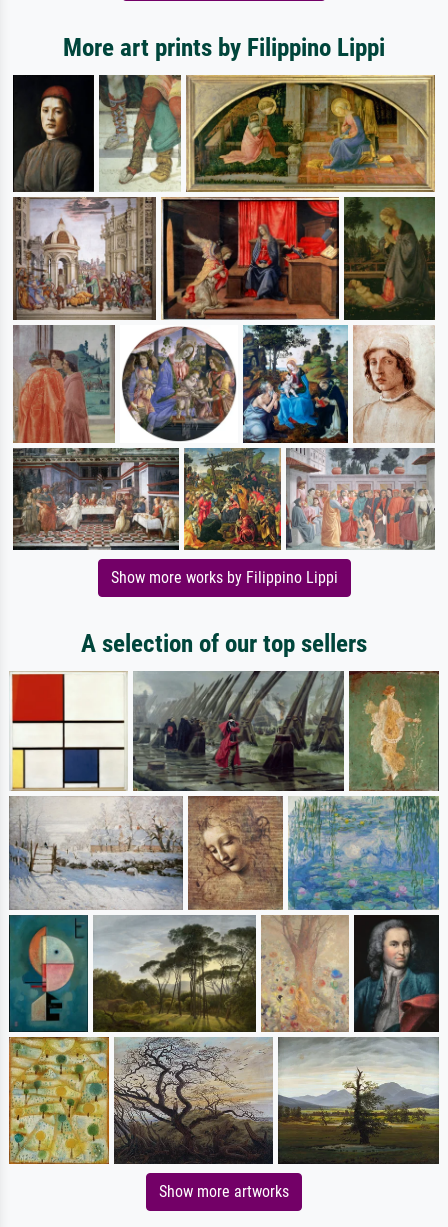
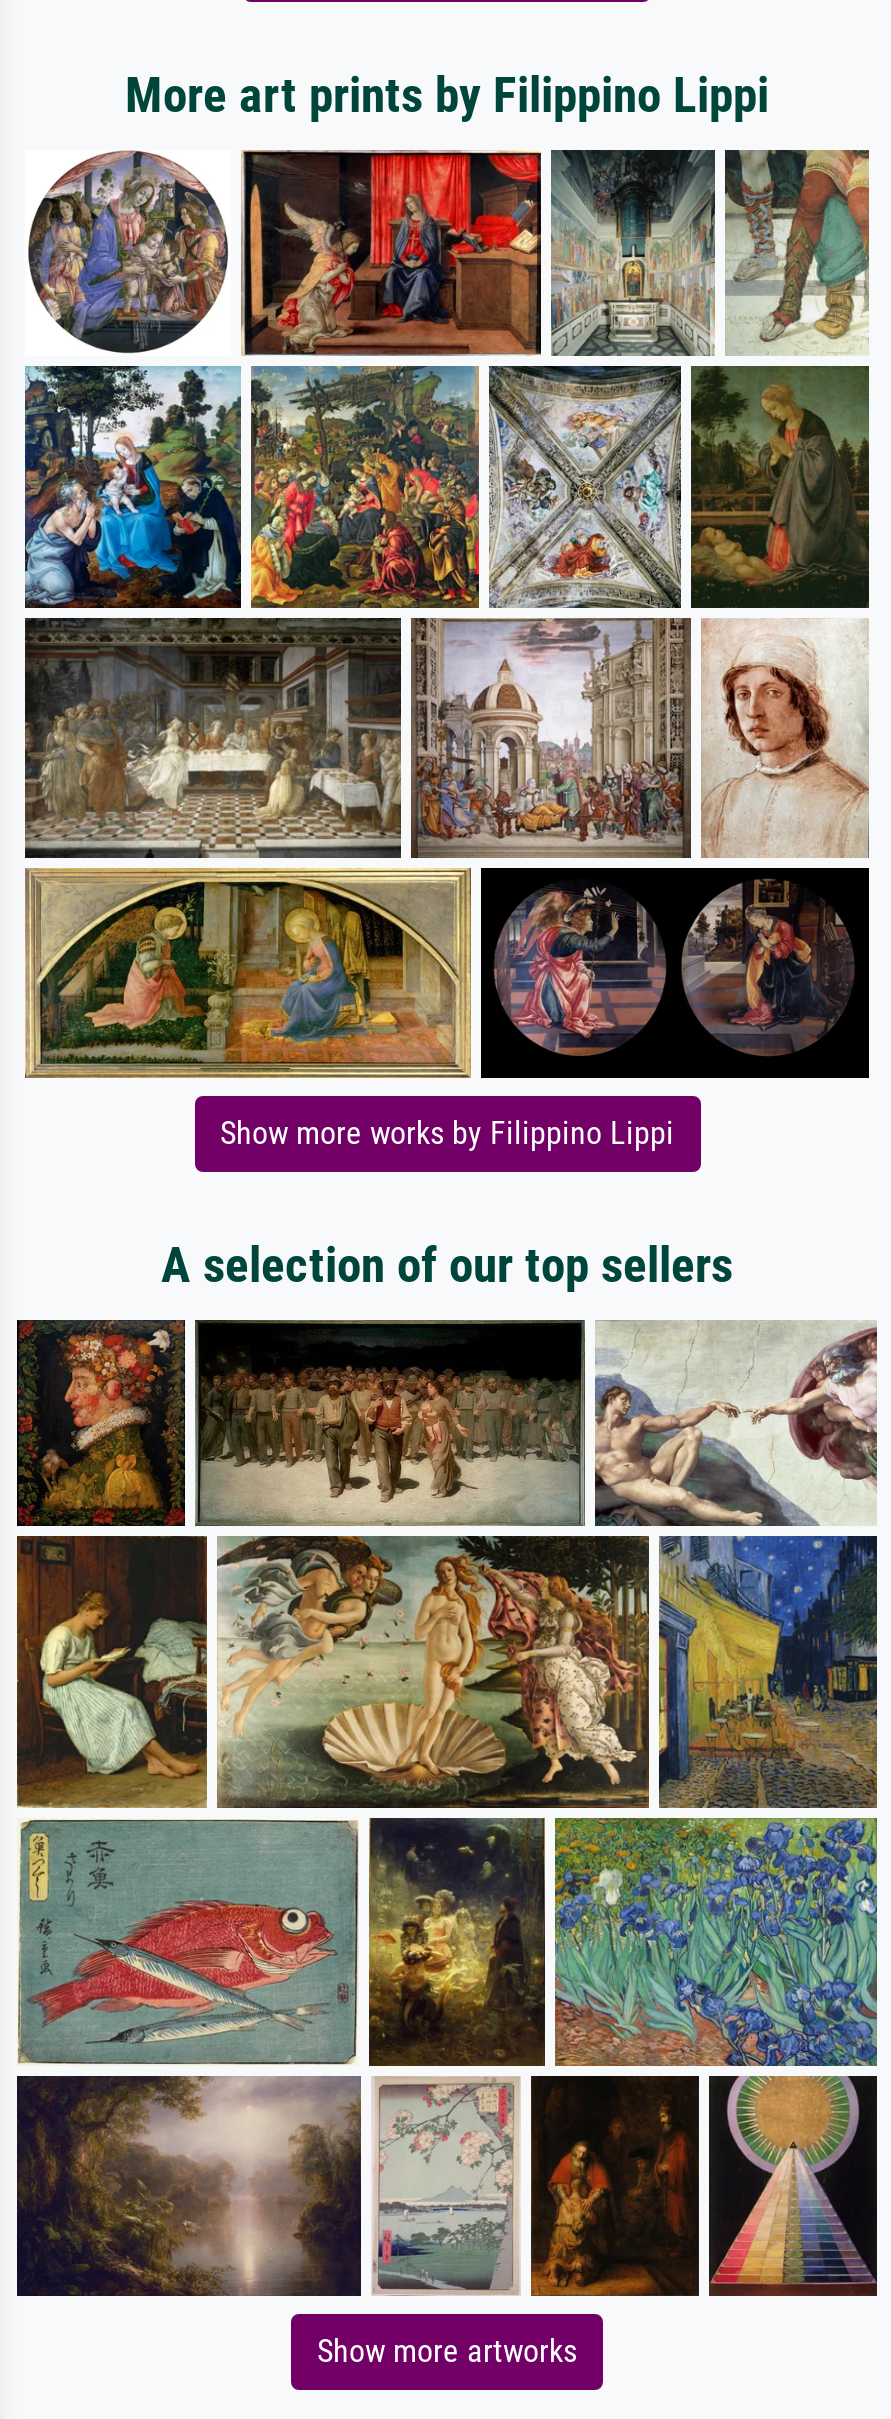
- [image]
+ [image]

- [image]
+ [image]
